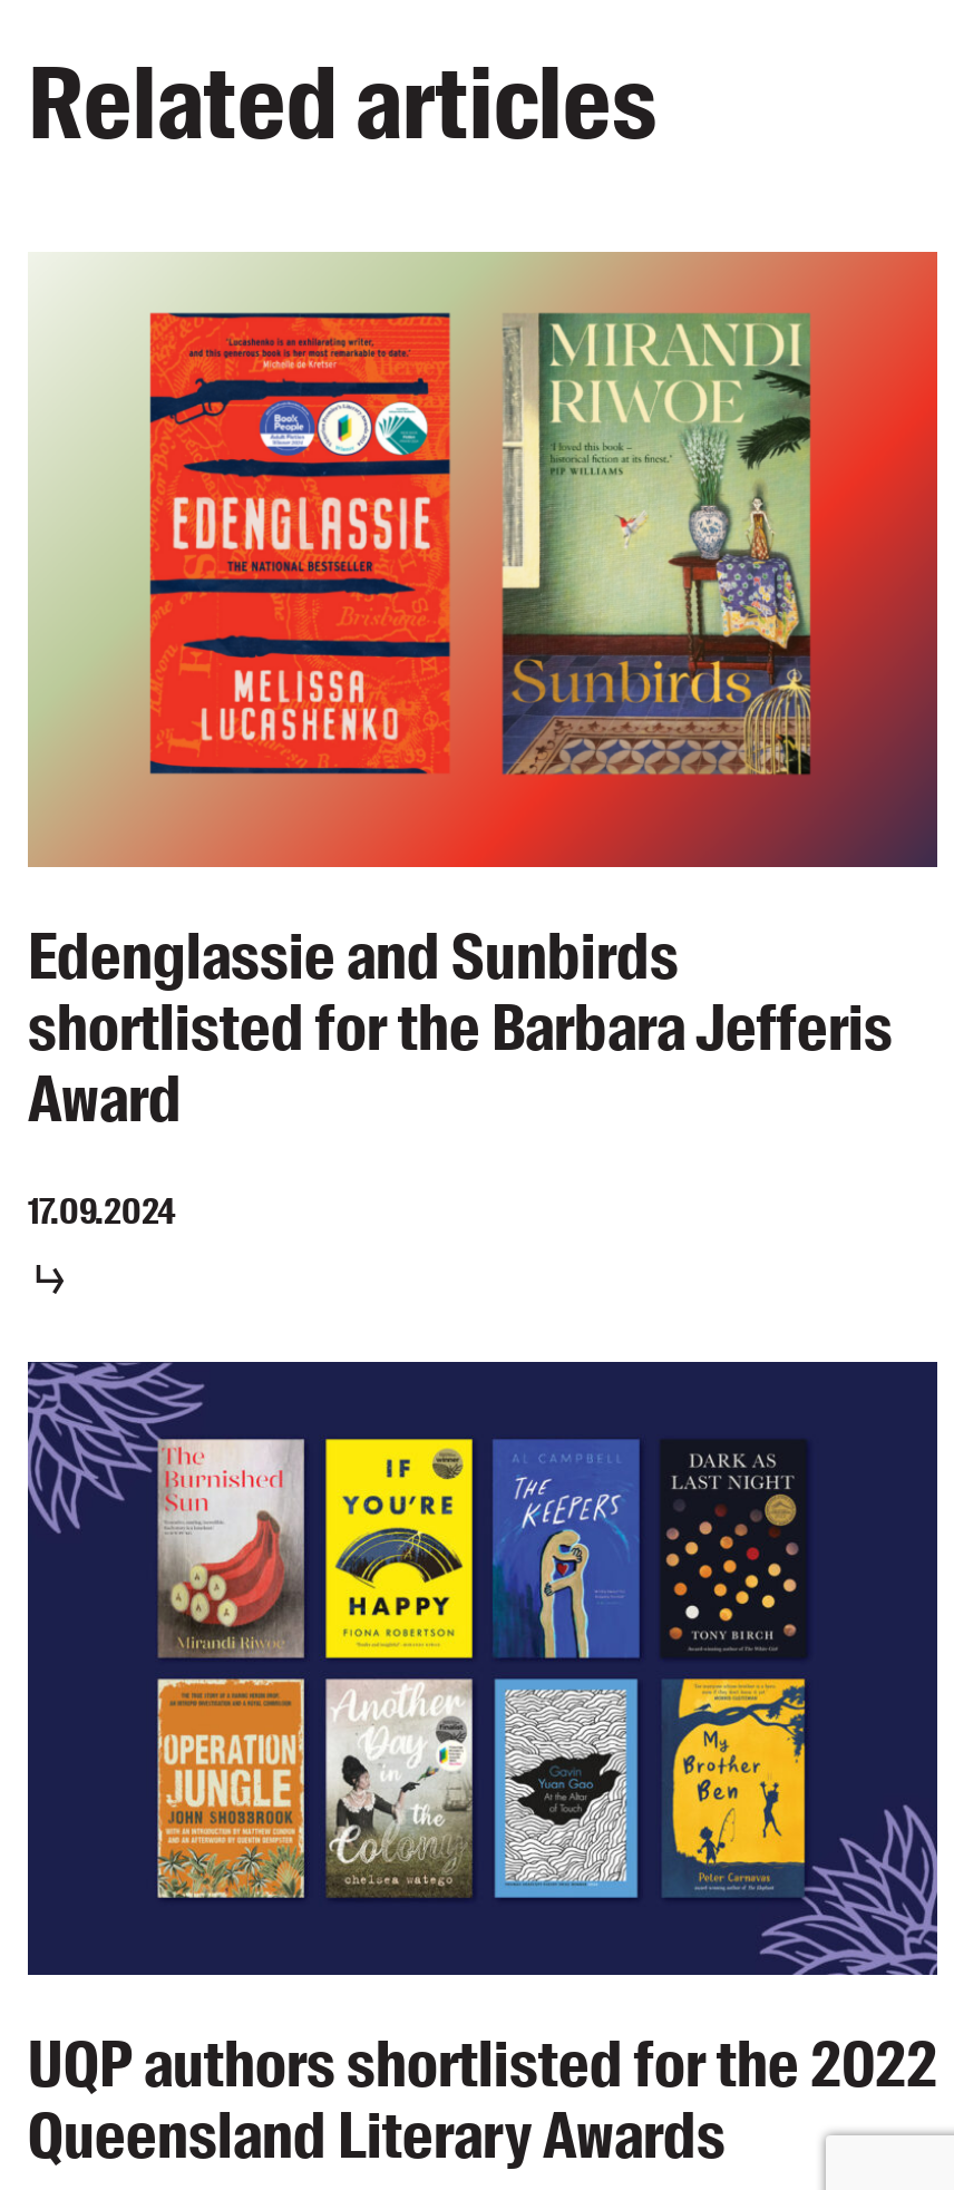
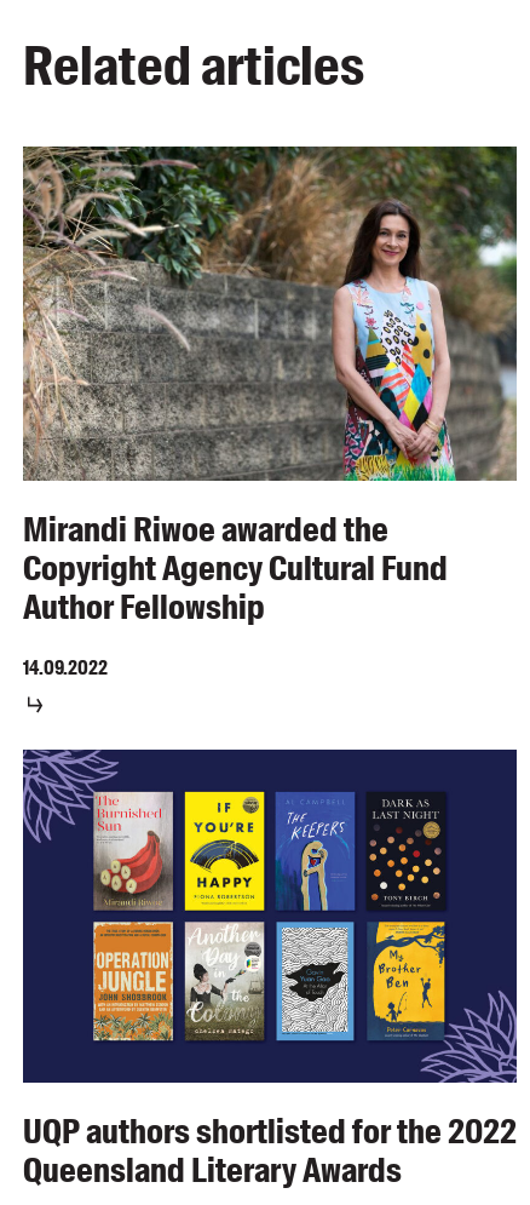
- [image]
- Edenglassie and Sunbirds
- shortlisted for the Barbara Jefferis
- Award
+ [image]
+ Mirandi Riwoe awarded the
+ Copyright Agency Cultural Fund
+ Author Fellowship

- 17.09.2024
+ 14.09.2022
